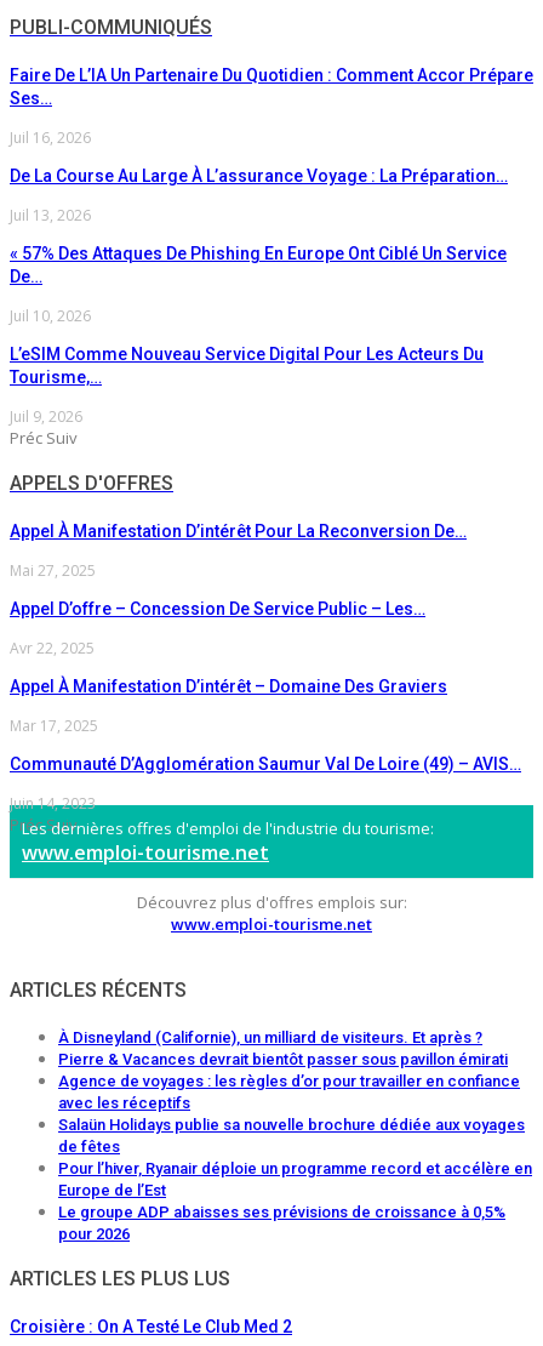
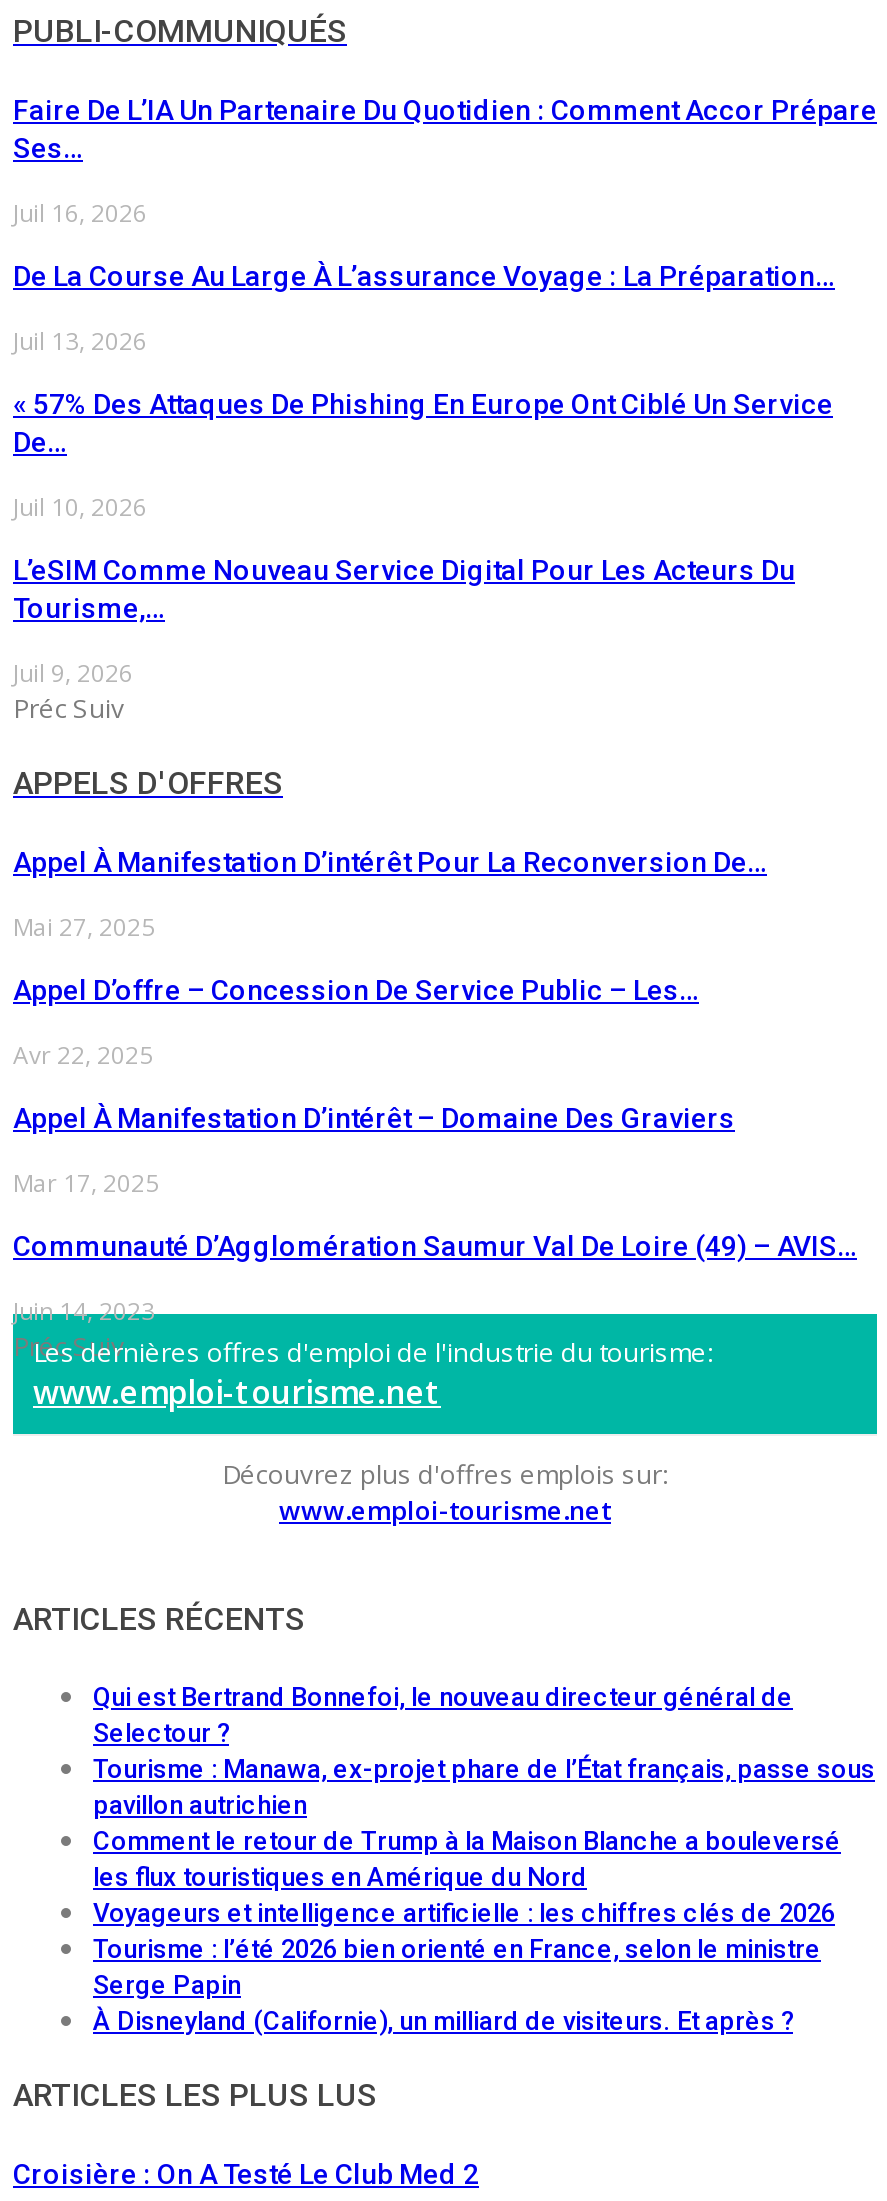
+ Qui est Bertrand Bonnefoi, le nouveau directeur général de
+ Selectour ?
+ Tourisme : Manawa, ex-projet phare de l’État français, passe sous
+ pavillon autrichien
+ Comment le retour de Trump à la Maison Blanche a bouleversé
+ les flux touristiques en Amérique du Nord
+ Voyageurs et intelligence artificielle : les chiffres clés de 2026
+ Tourisme : l’été 2026 bien orienté en France, selon le ministre
+ Serge Papin

moved down: À Disneyland (Californie), un milliard de visiteurs. Et après ?

- Pierre & Vacances devrait bientôt passer sous pavillon émirati
- Agence de voyages : les règles d’or pour travailler en confiance
- avec les réceptifs
- Salaün Holidays publie sa nouvelle brochure dédiée aux voyages
- de fêtes
- Pour l’hiver, Ryanair déploie un programme record et accélère en
- Europe de l’Est
- Le groupe ADP abaisses ses prévisions de croissance à 0,5%
- pour 2026
